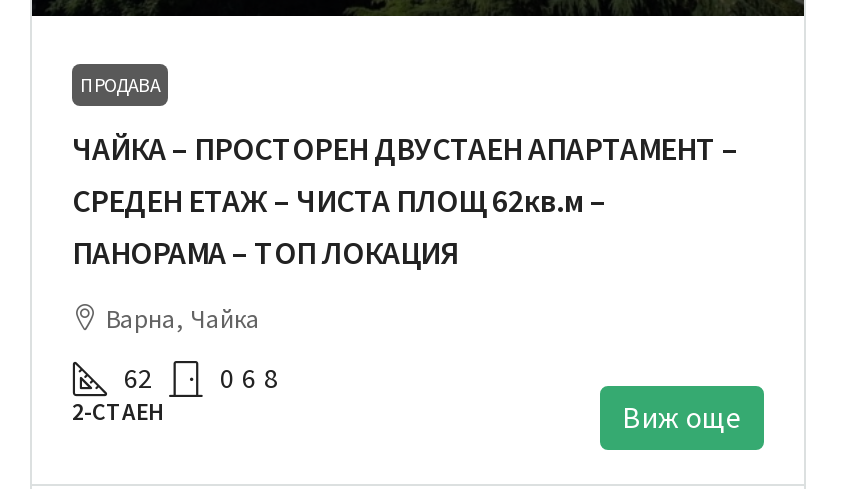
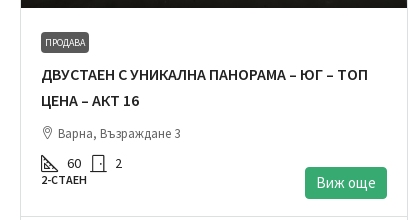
- ЧАЙКА – ПРОСТОРЕН ДВУСТАЕН АПАРТАМЕНТ –
- СРЕДЕН ЕТАЖ – ЧИСТА ПЛОЩ 62кв.м –
- ПАНОРАМА – ТОП ЛОКАЦИЯ
+ ДВУСТАЕН С УНИКАЛНА ПАНОРАМА – ЮГ – ТОП
+ ЦЕНА – АКТ 16

- Варна, Чайка
+ Варна, Възраждане 3

- 62
- 0 6 8
+ 60
+ 2
